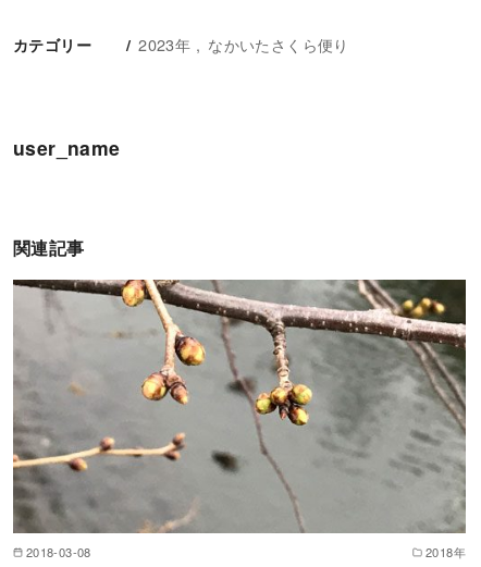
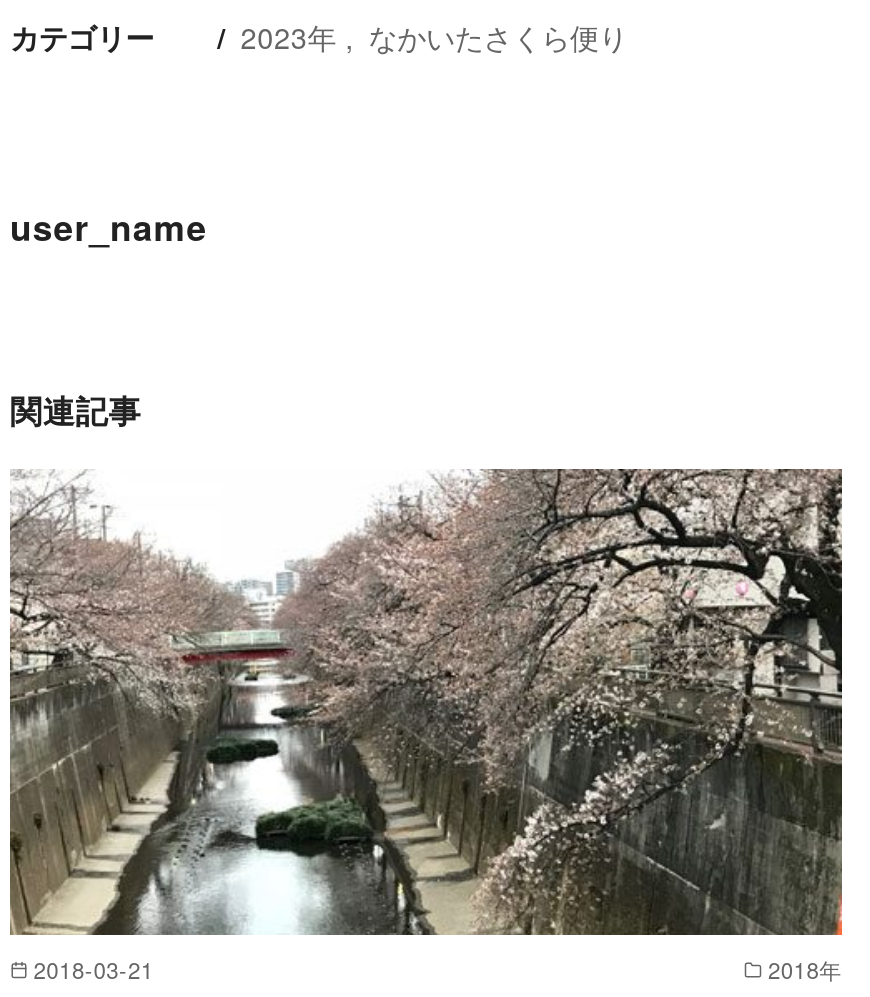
- [image]
- 2018-03-08
+ [image]
+ 2018-03-21
